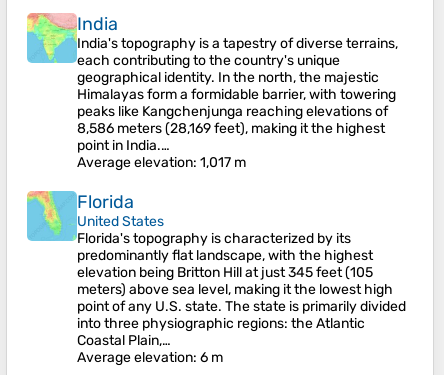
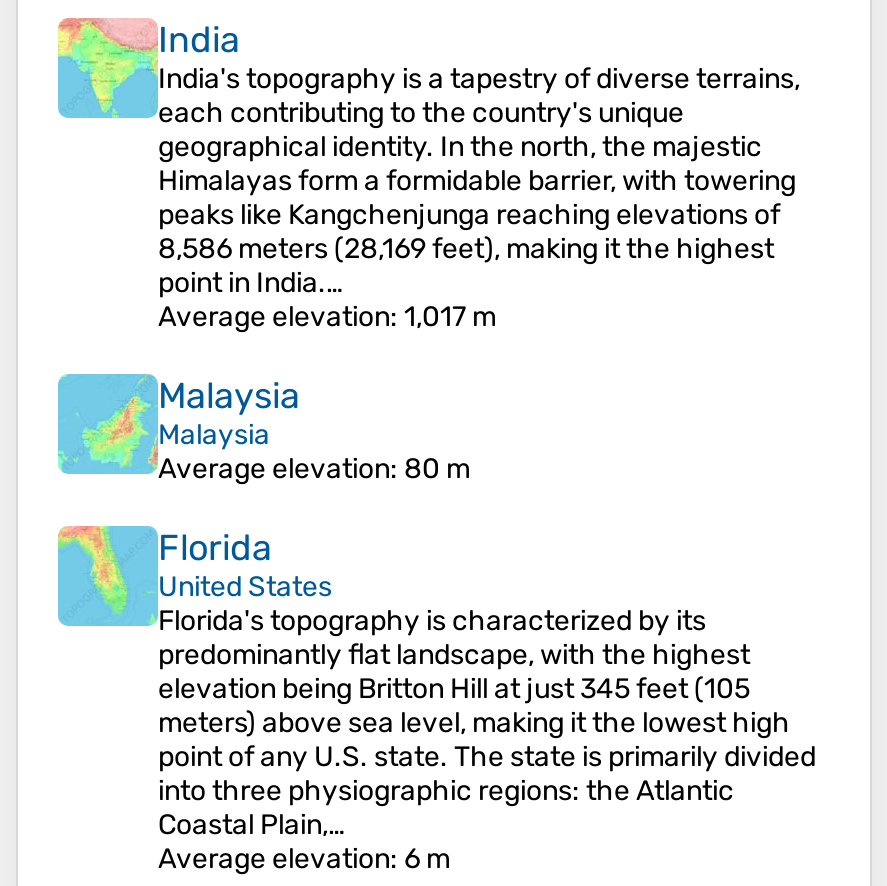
+ [image]
+ Malaysia
+ Malaysia
+ Average elevation: 80 m
